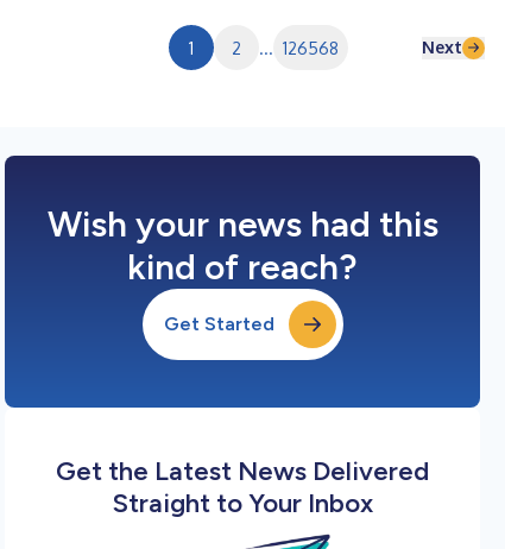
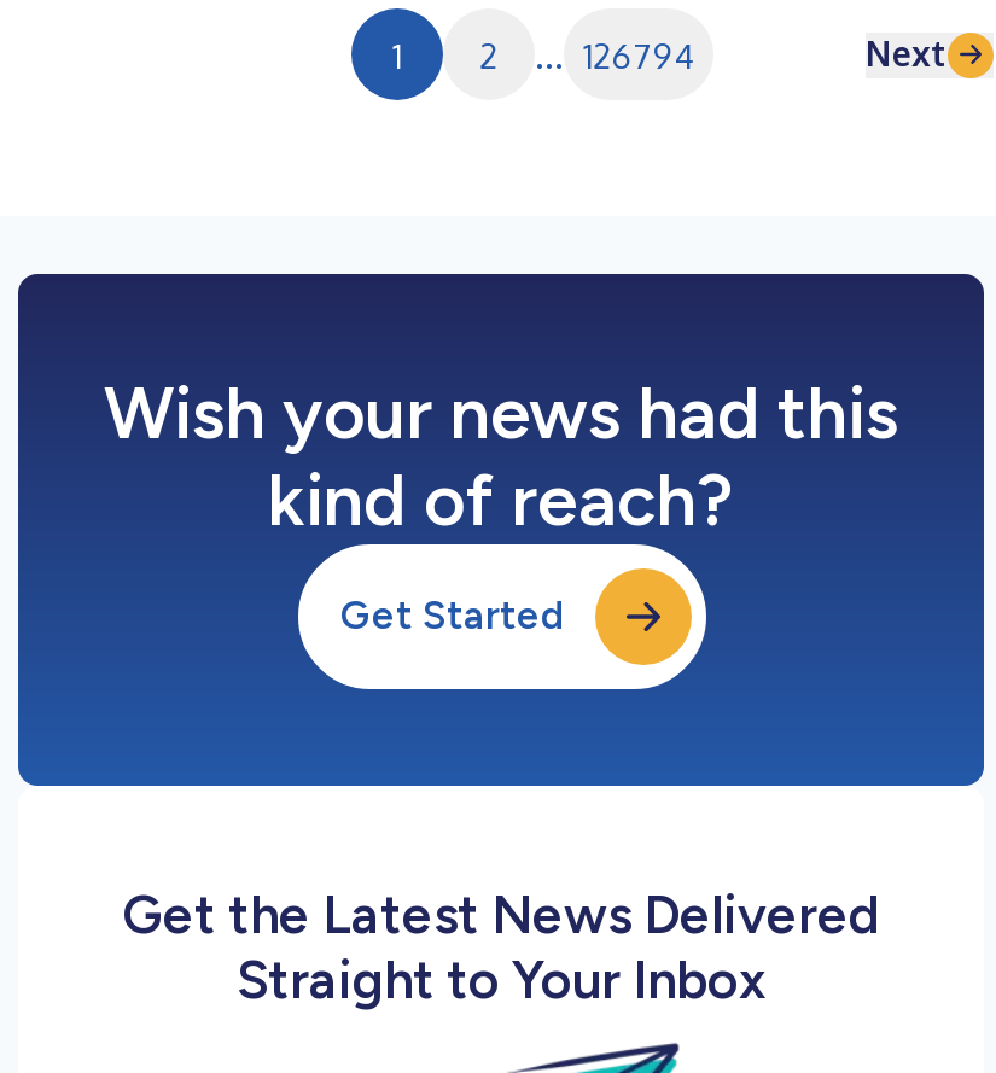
- 1 2 ... 126568
+ 1 2 ... 126794
